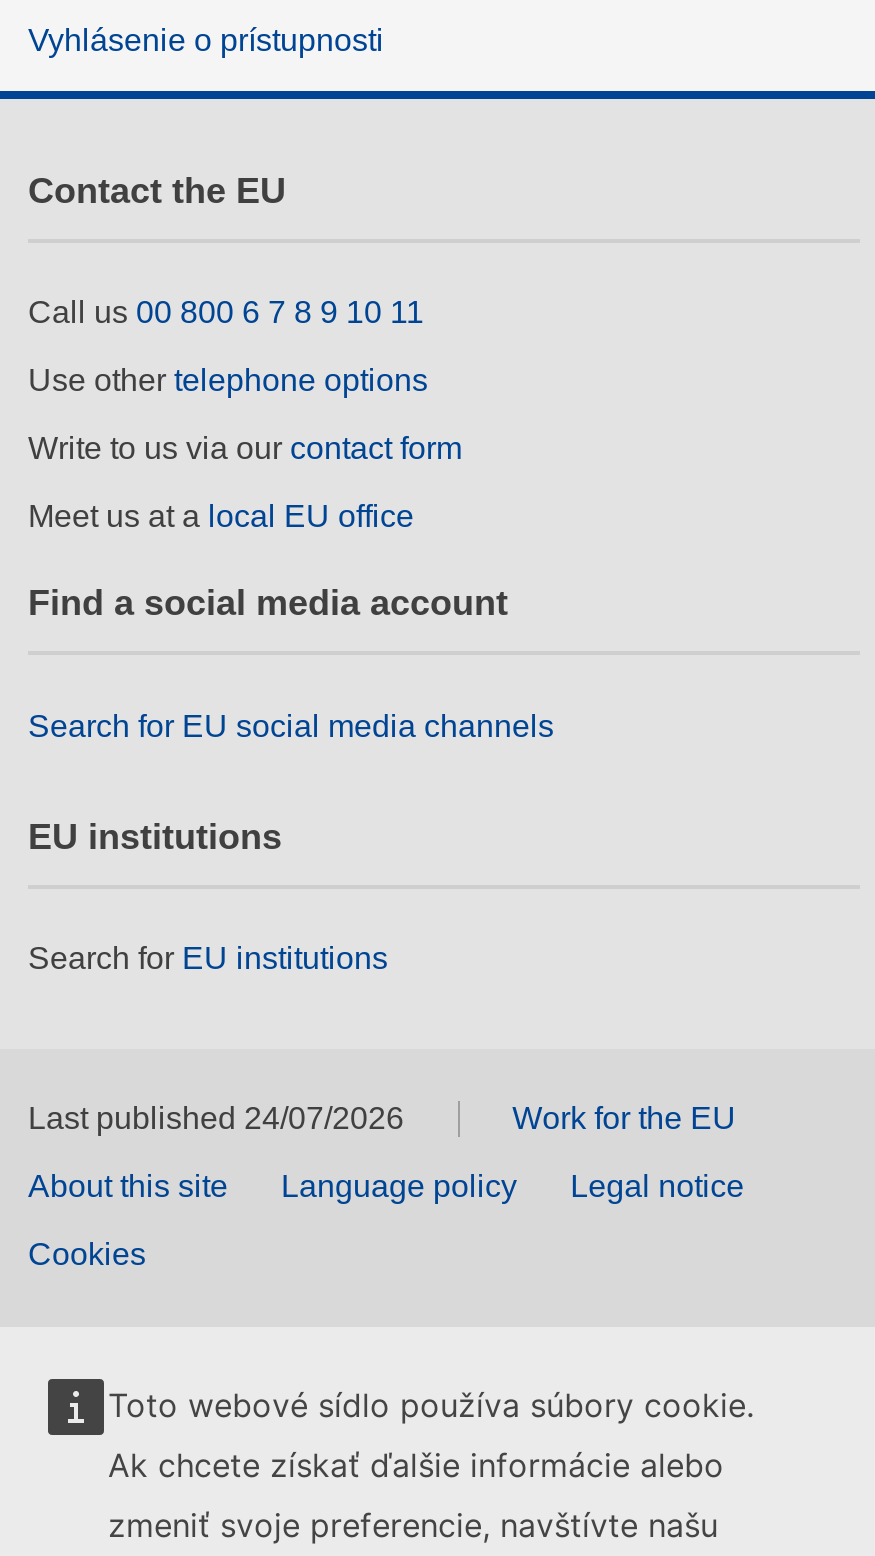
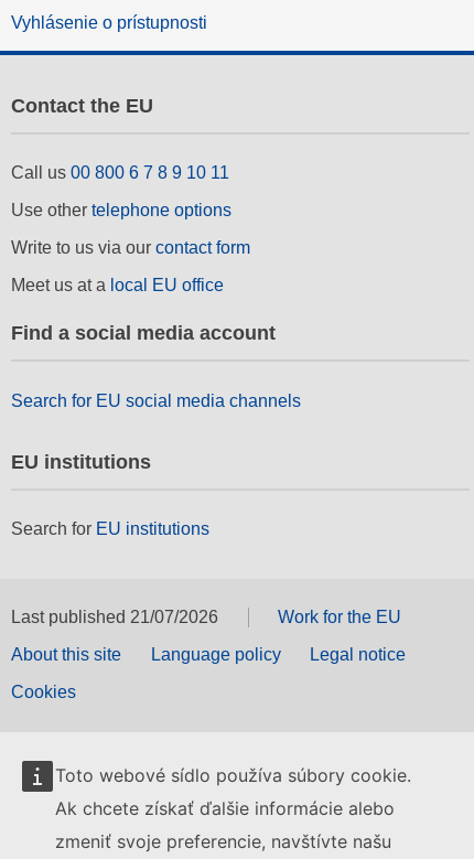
- Last published 24/07/2026
+ Last published 21/07/2026
